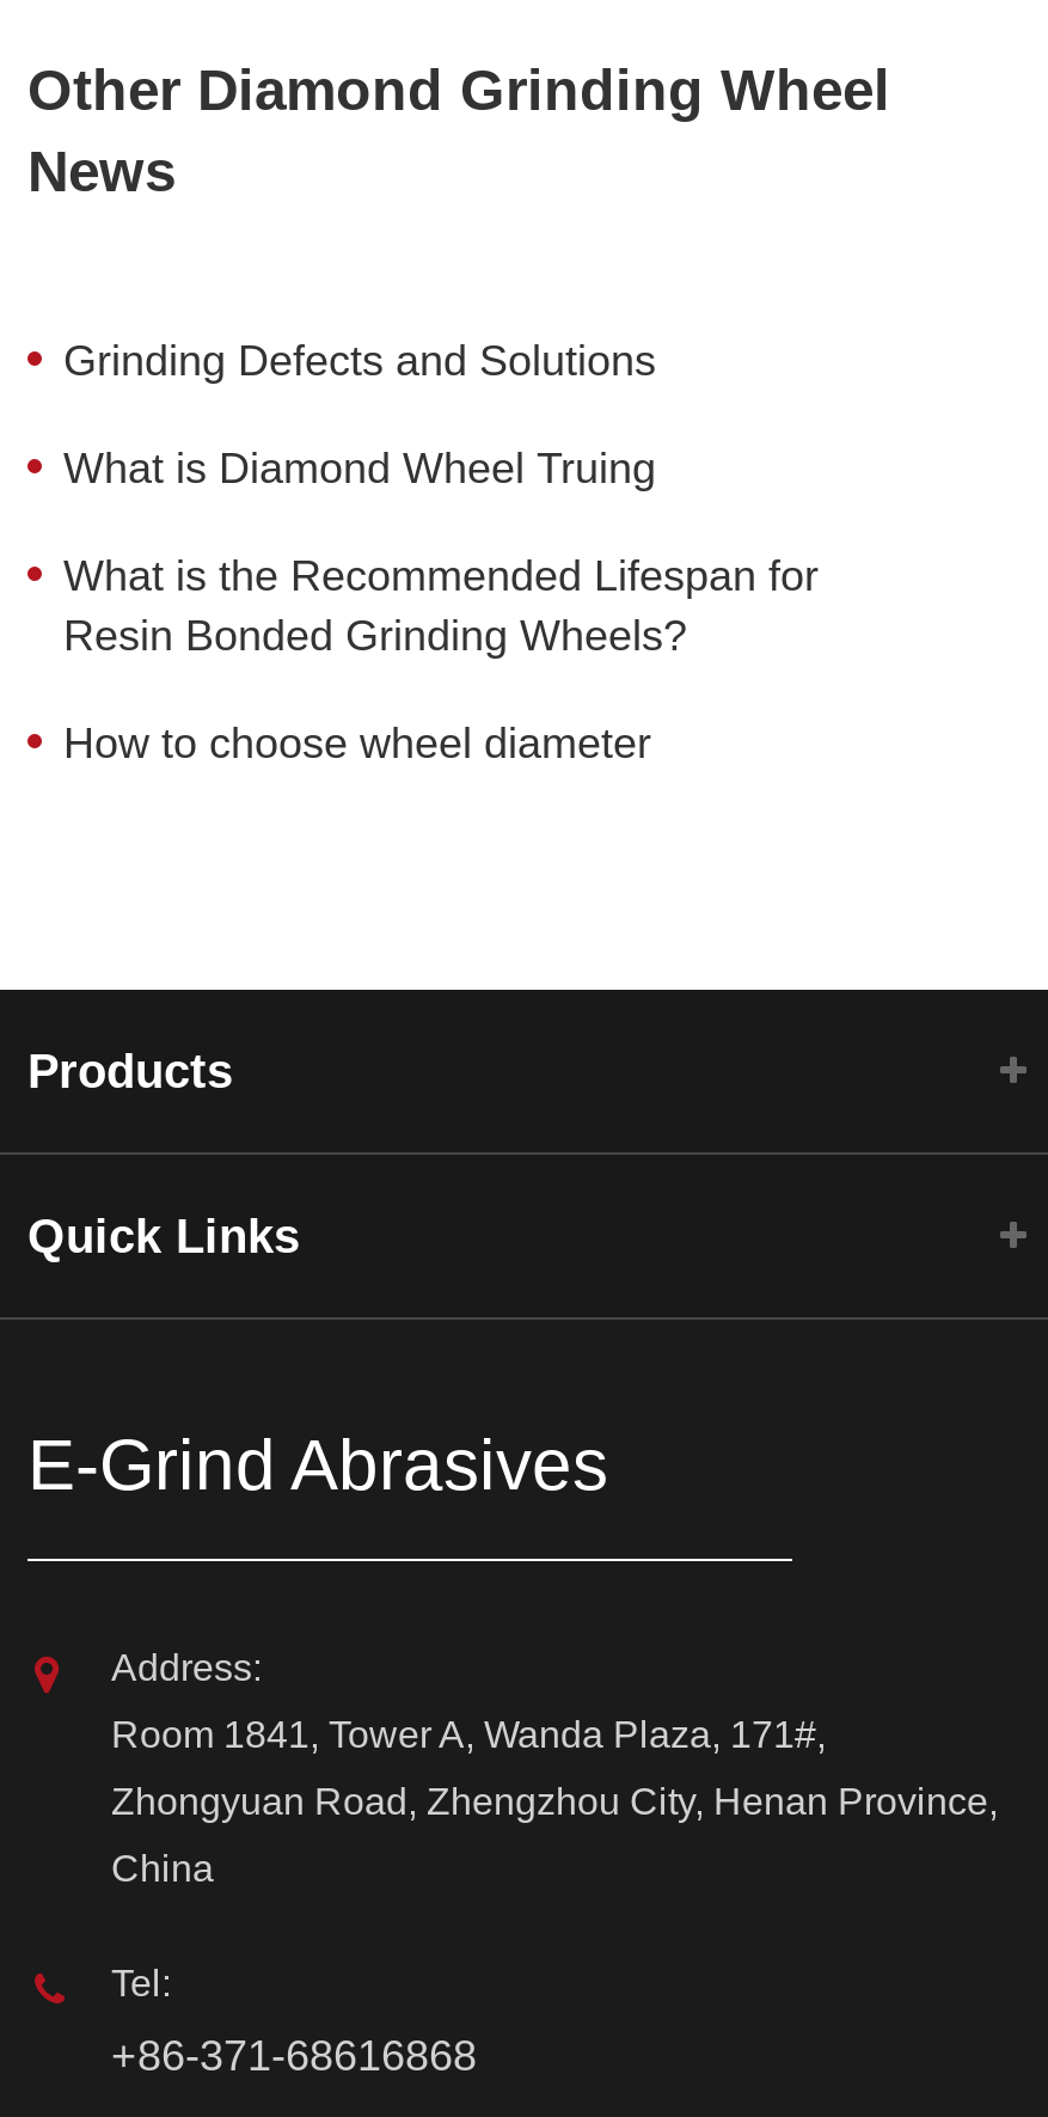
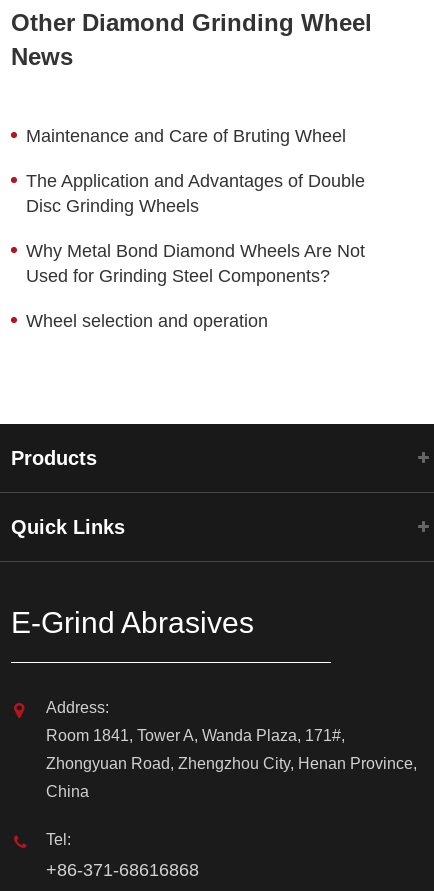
- Grinding Defects and Solutions
+ Maintenance and Care of Bruting Wheel

- What is Diamond Wheel Truing
+ The Application and Advantages of Double
+ Disc Grinding Wheels

- What is the Recommended Lifespan for
- Resin Bonded Grinding Wheels?
+ Why Metal Bond Diamond Wheels Are Not
+ Used for Grinding Steel Components?

- How to choose wheel diameter
+ Wheel selection and operation
